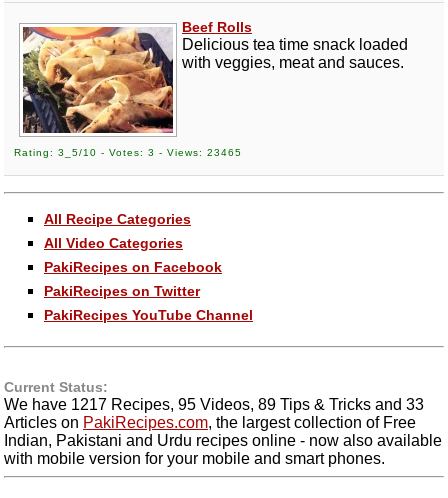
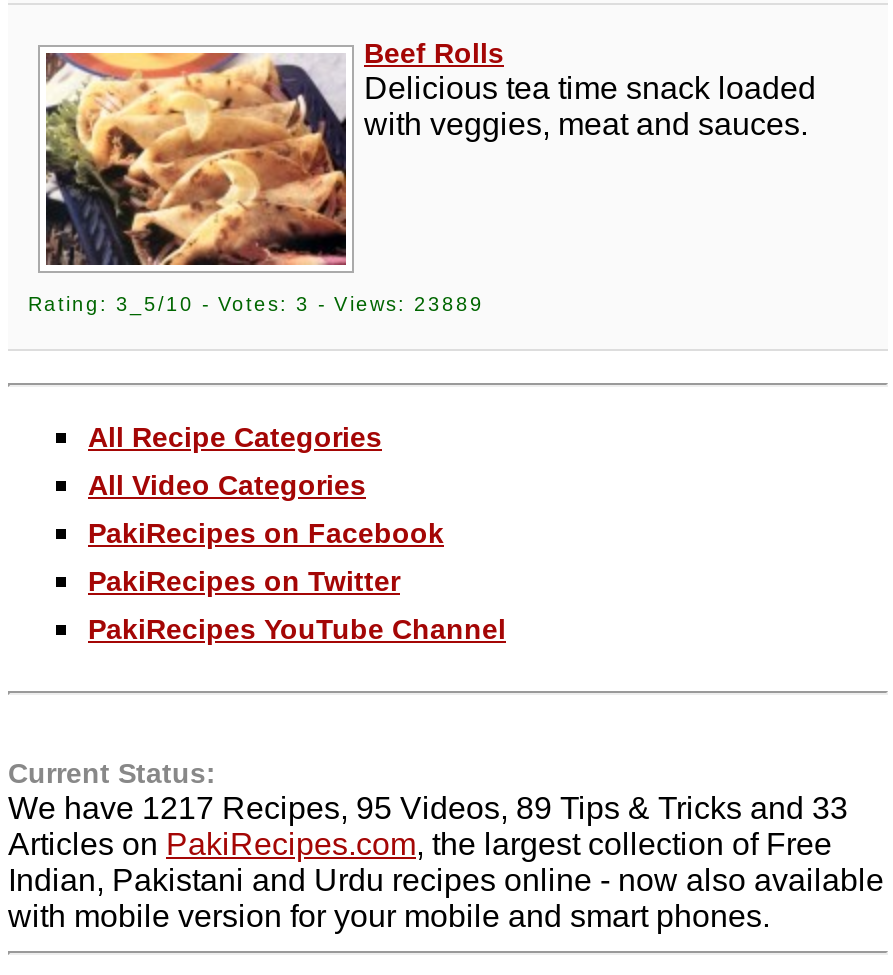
- Rating: 3_5/10 - Votes: 3 - Views: 23465
+ Rating: 3_5/10 - Votes: 3 - Views: 23889
